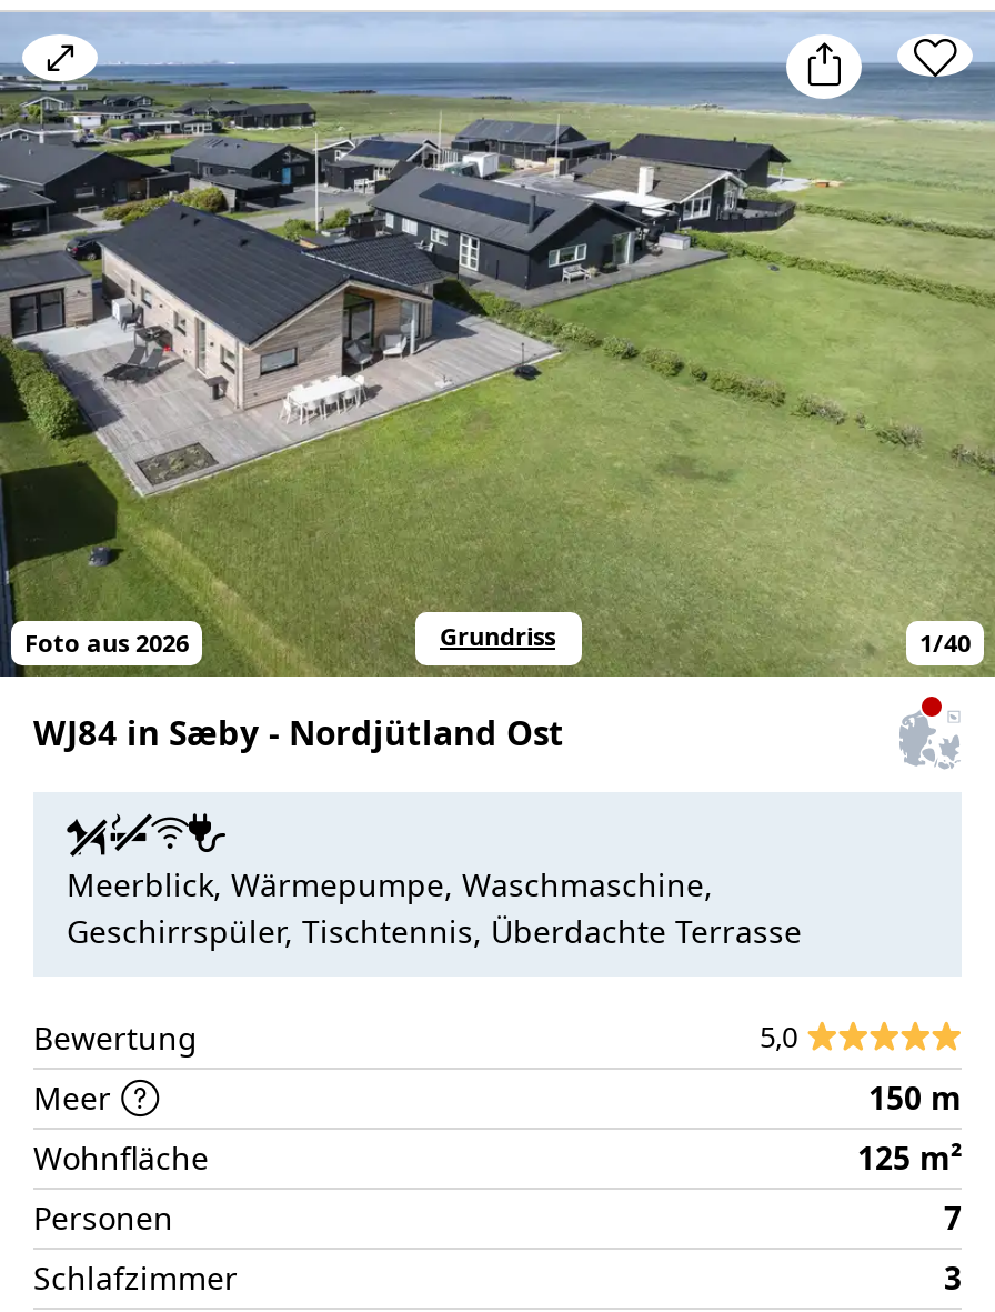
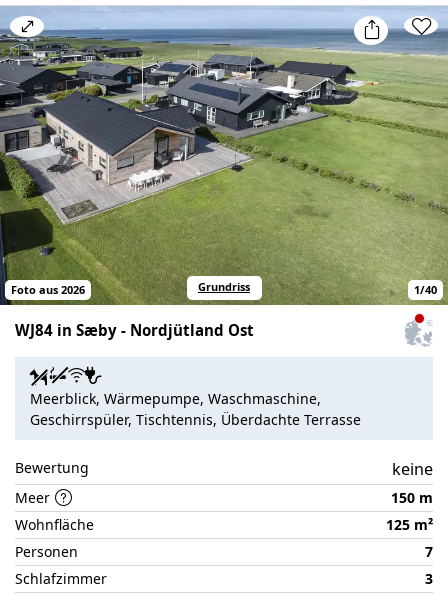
- 5,0
+ keine
